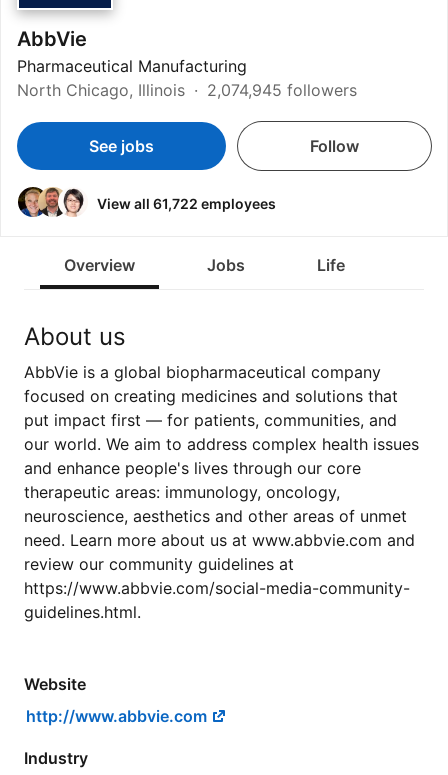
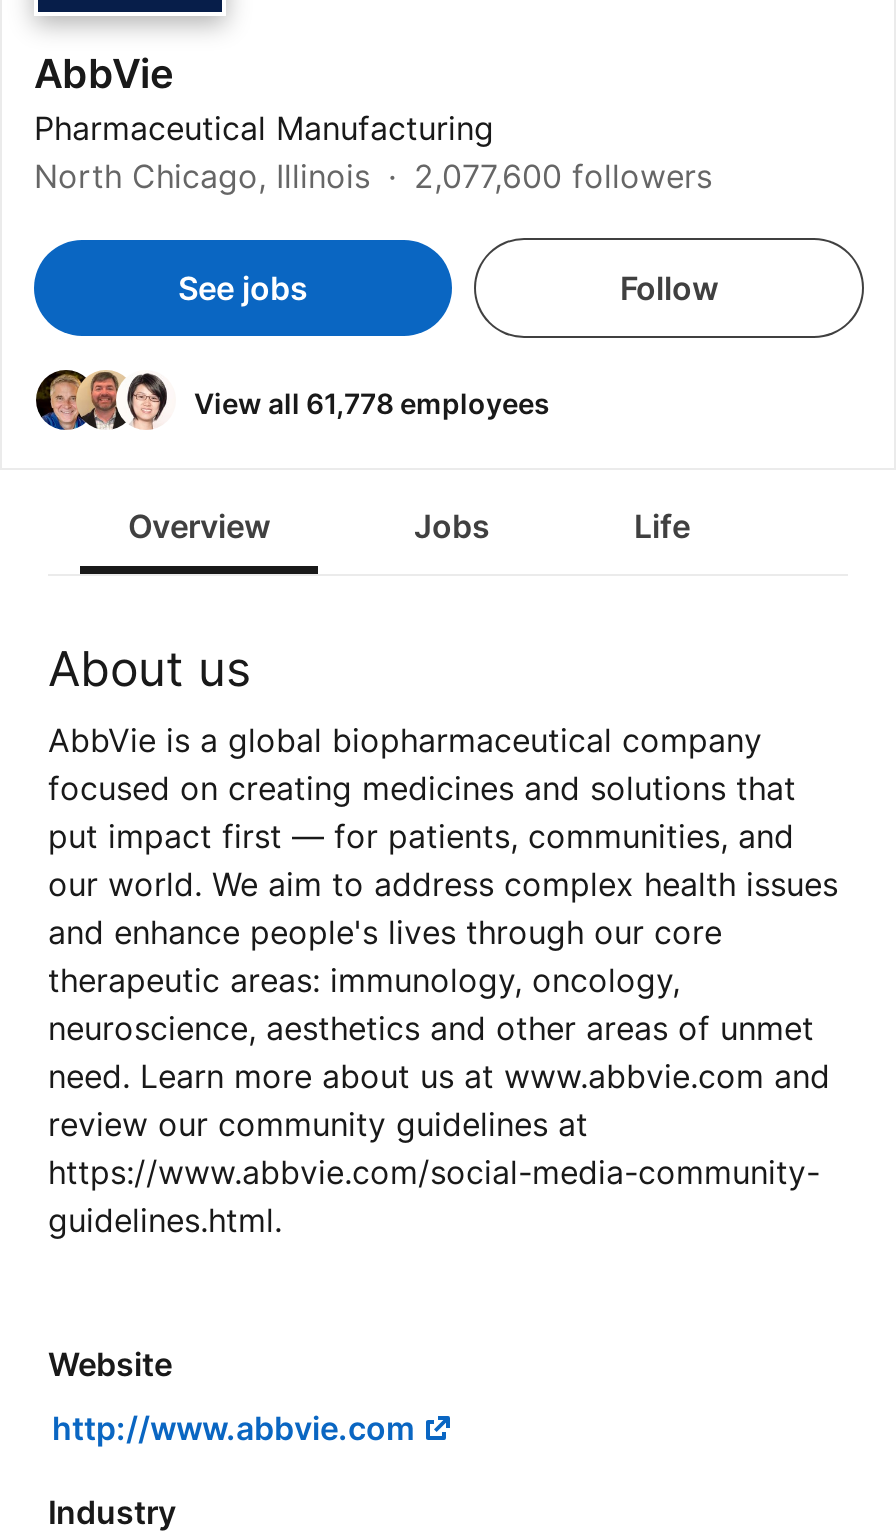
- North Chicago, Illinois 2,074,945 followers
+ North Chicago, Illinois 2,077,600 followers

- View all 61,722 employees
+ View all 61,778 employees
